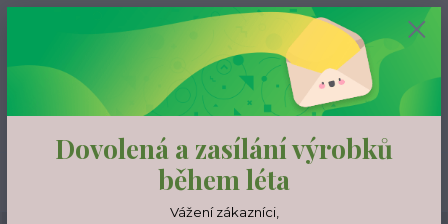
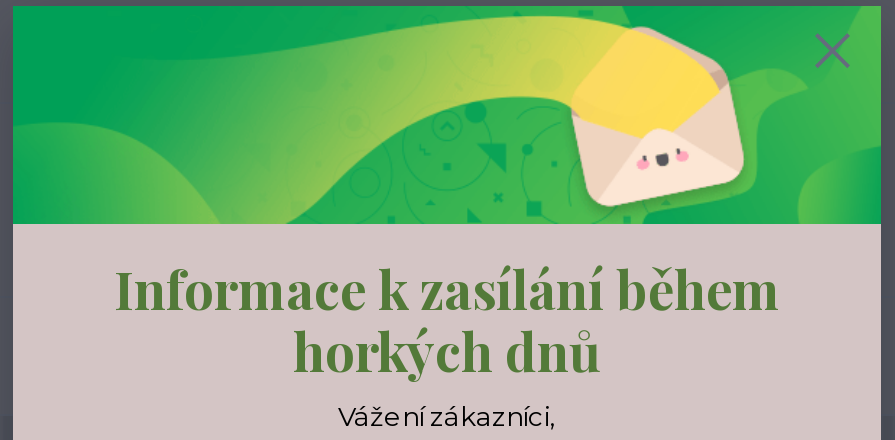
- Dovolená a zasílání výrobků
- během léta
+ Informace k zasílání během
+ horkých dnů
